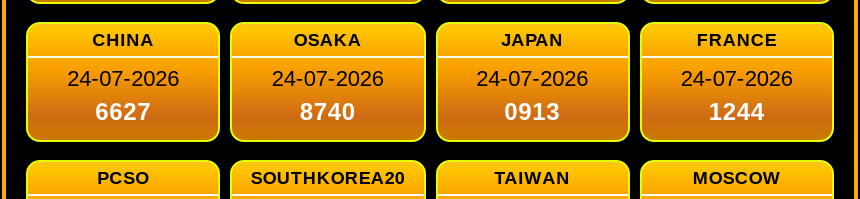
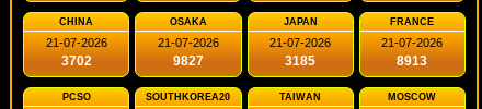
- 24-07-2026
+ 21-07-2026

- 24-07-2026
+ 21-07-2026

- 24-07-2026
+ 21-07-2026

- 24-07-2026
+ 21-07-2026

- 6627
+ 3702

- 8740
+ 9827

- 0913
+ 3185

- 1244
+ 8913
